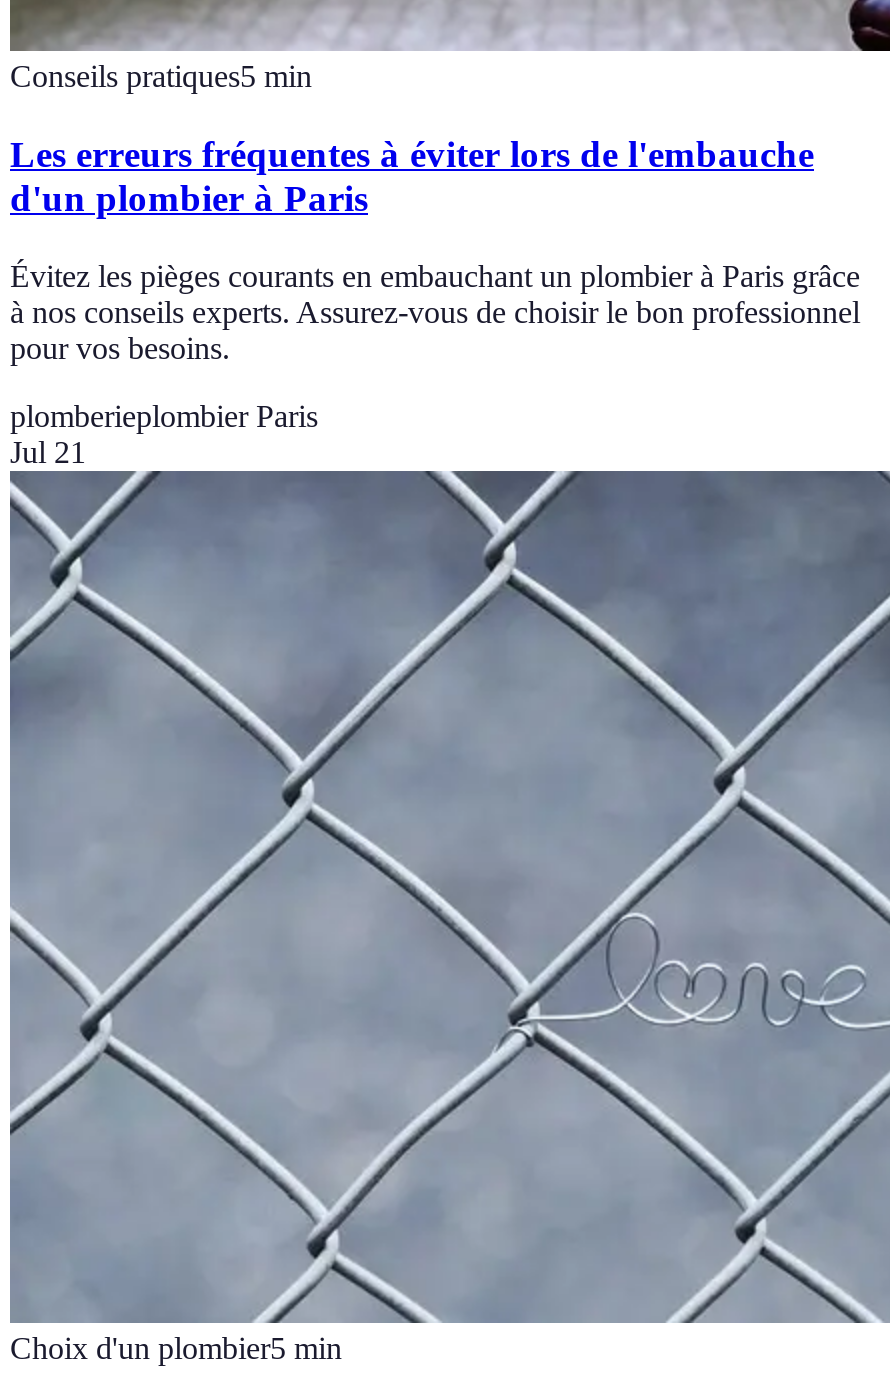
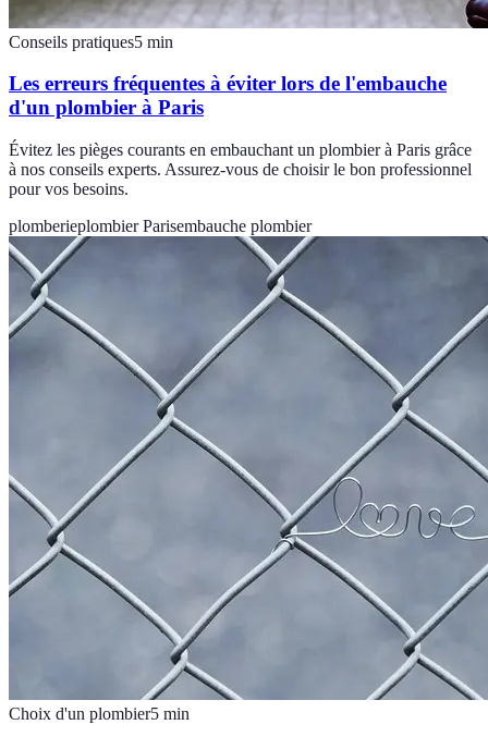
- plomberieplombier Paris
- Jul 21
+ plomberieplombier Parisembauche plombier
